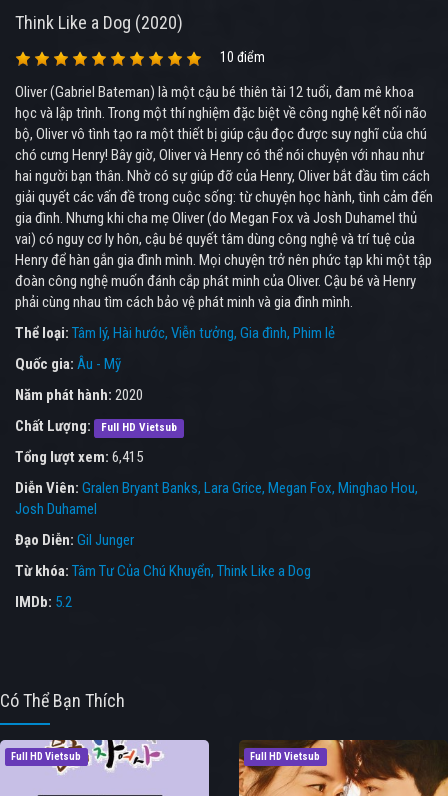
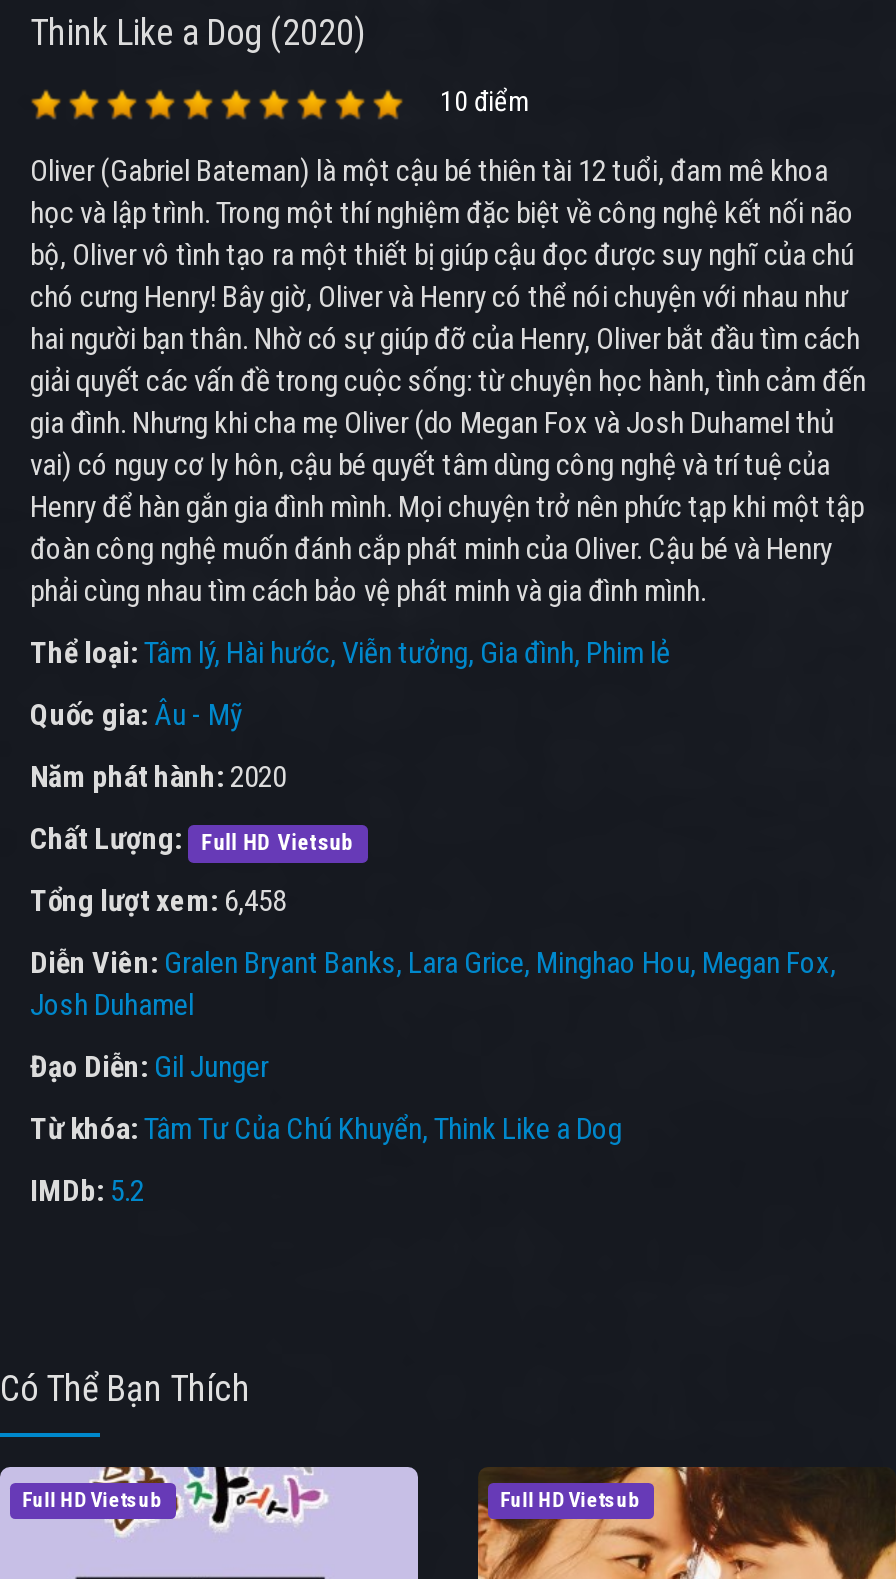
- Tổng lượt xem: 6,415
+ Tổng lượt xem: 6,458

- Diễn Viên: Gralen Bryant Banks Lara Grice Megan Fox Minghao Hou
+ Diễn Viên: Gralen Bryant Banks Lara Grice Minghao Hou Megan Fox
